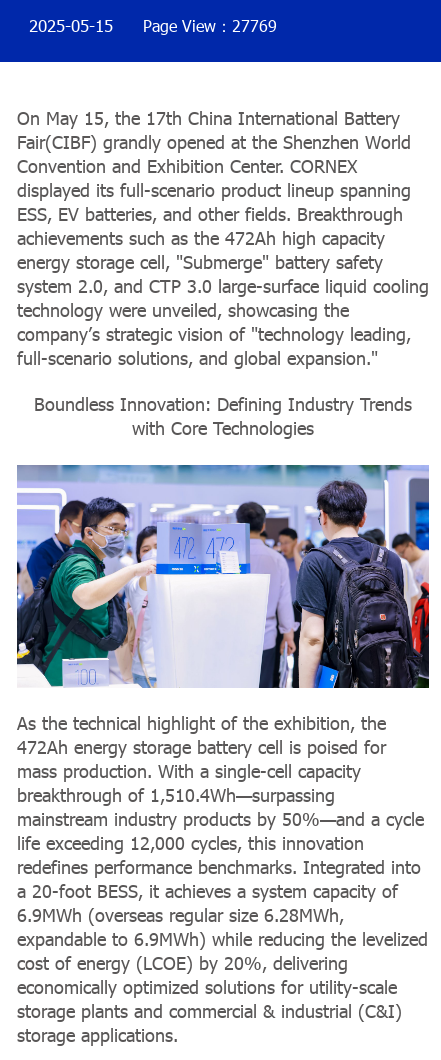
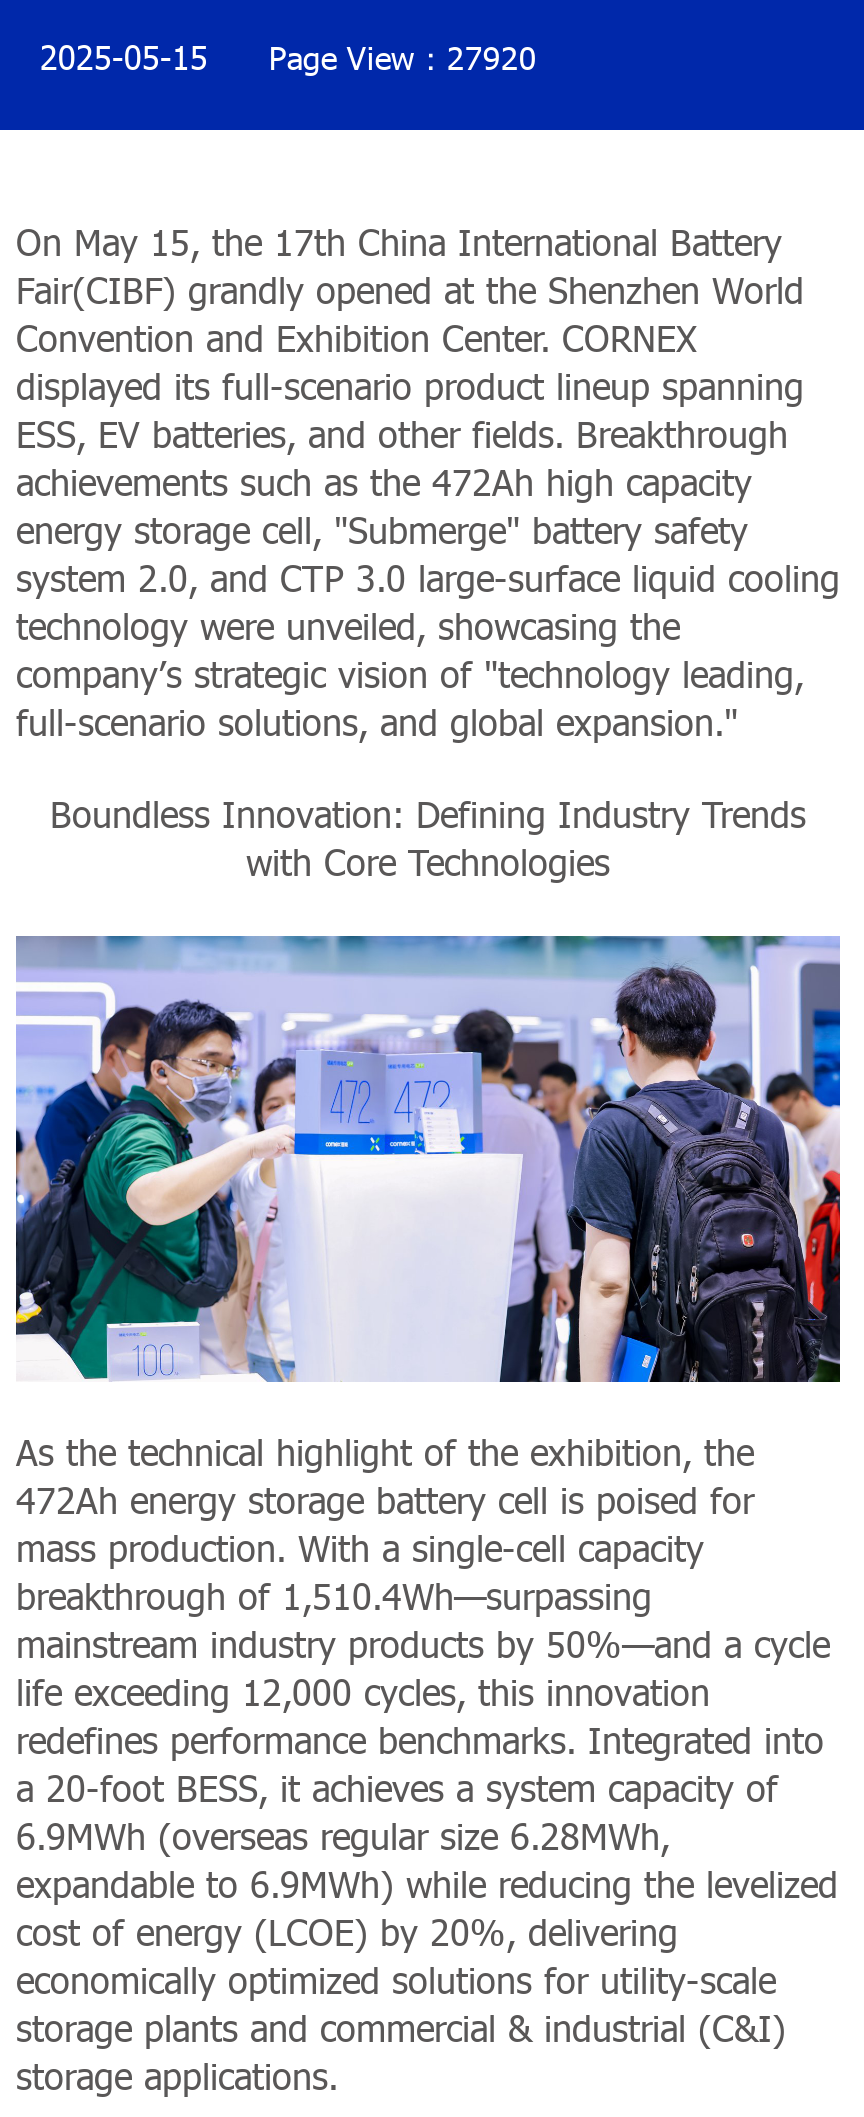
- 2025-05-15 Page View：27769
+ 2025-05-15 Page View：27920
